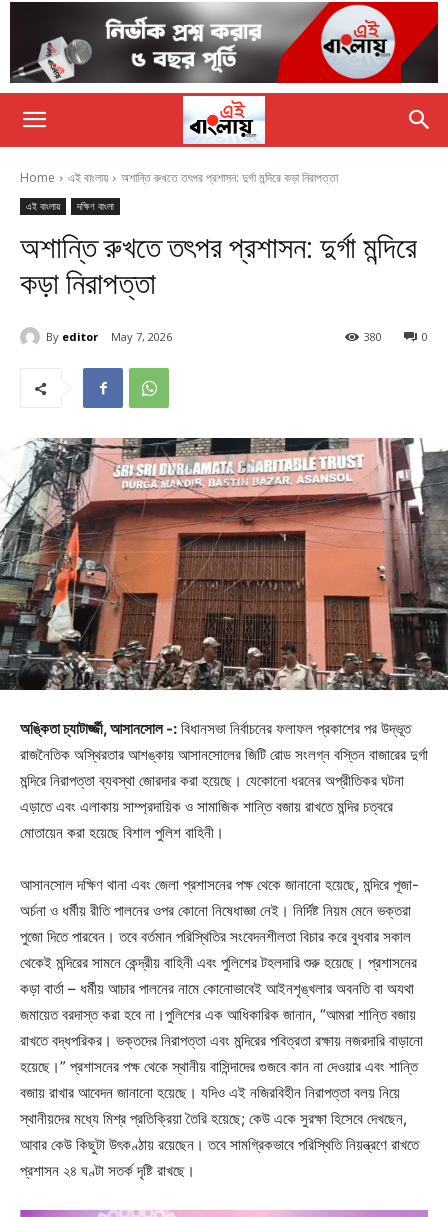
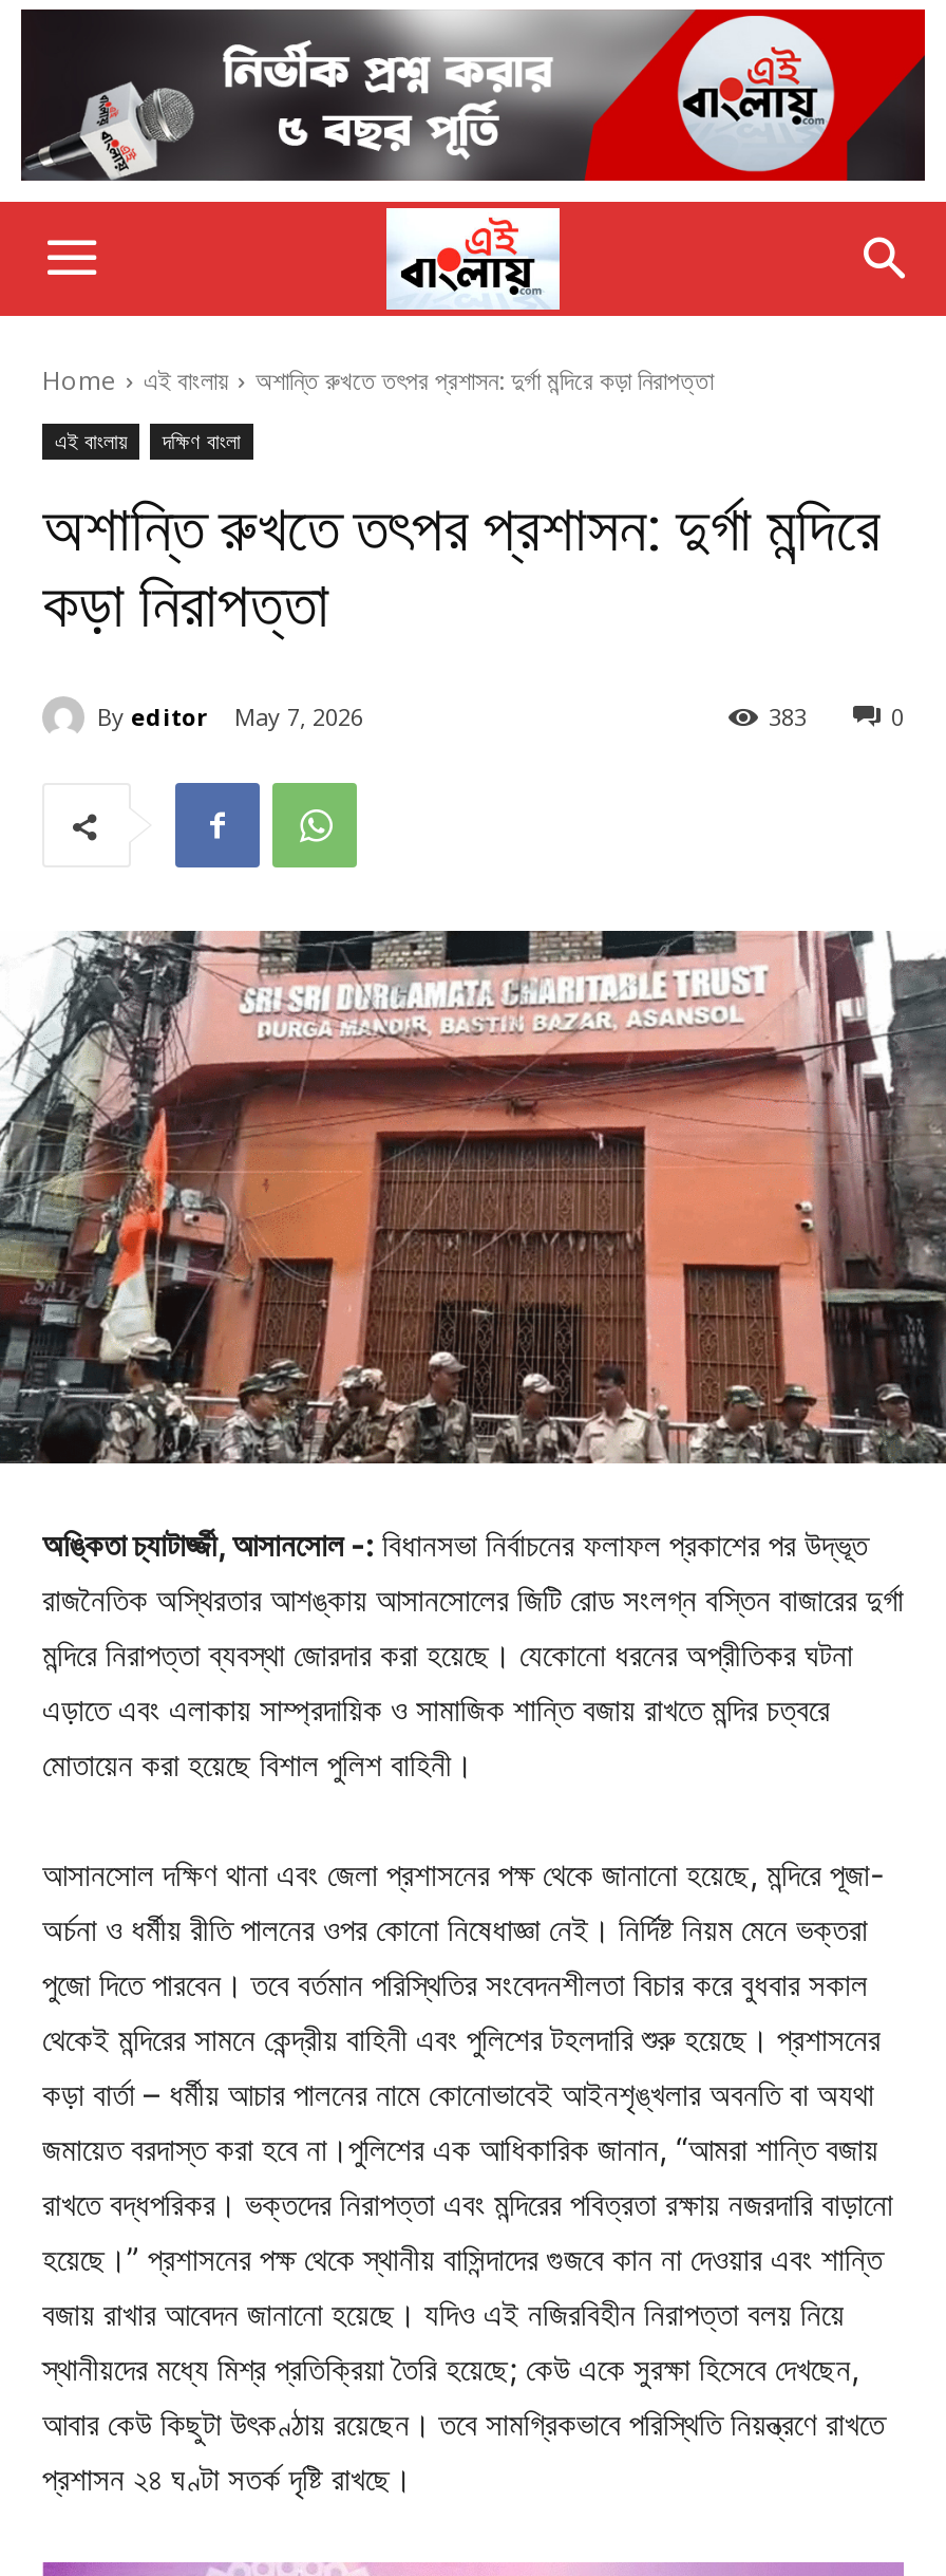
- 380
+ 383
